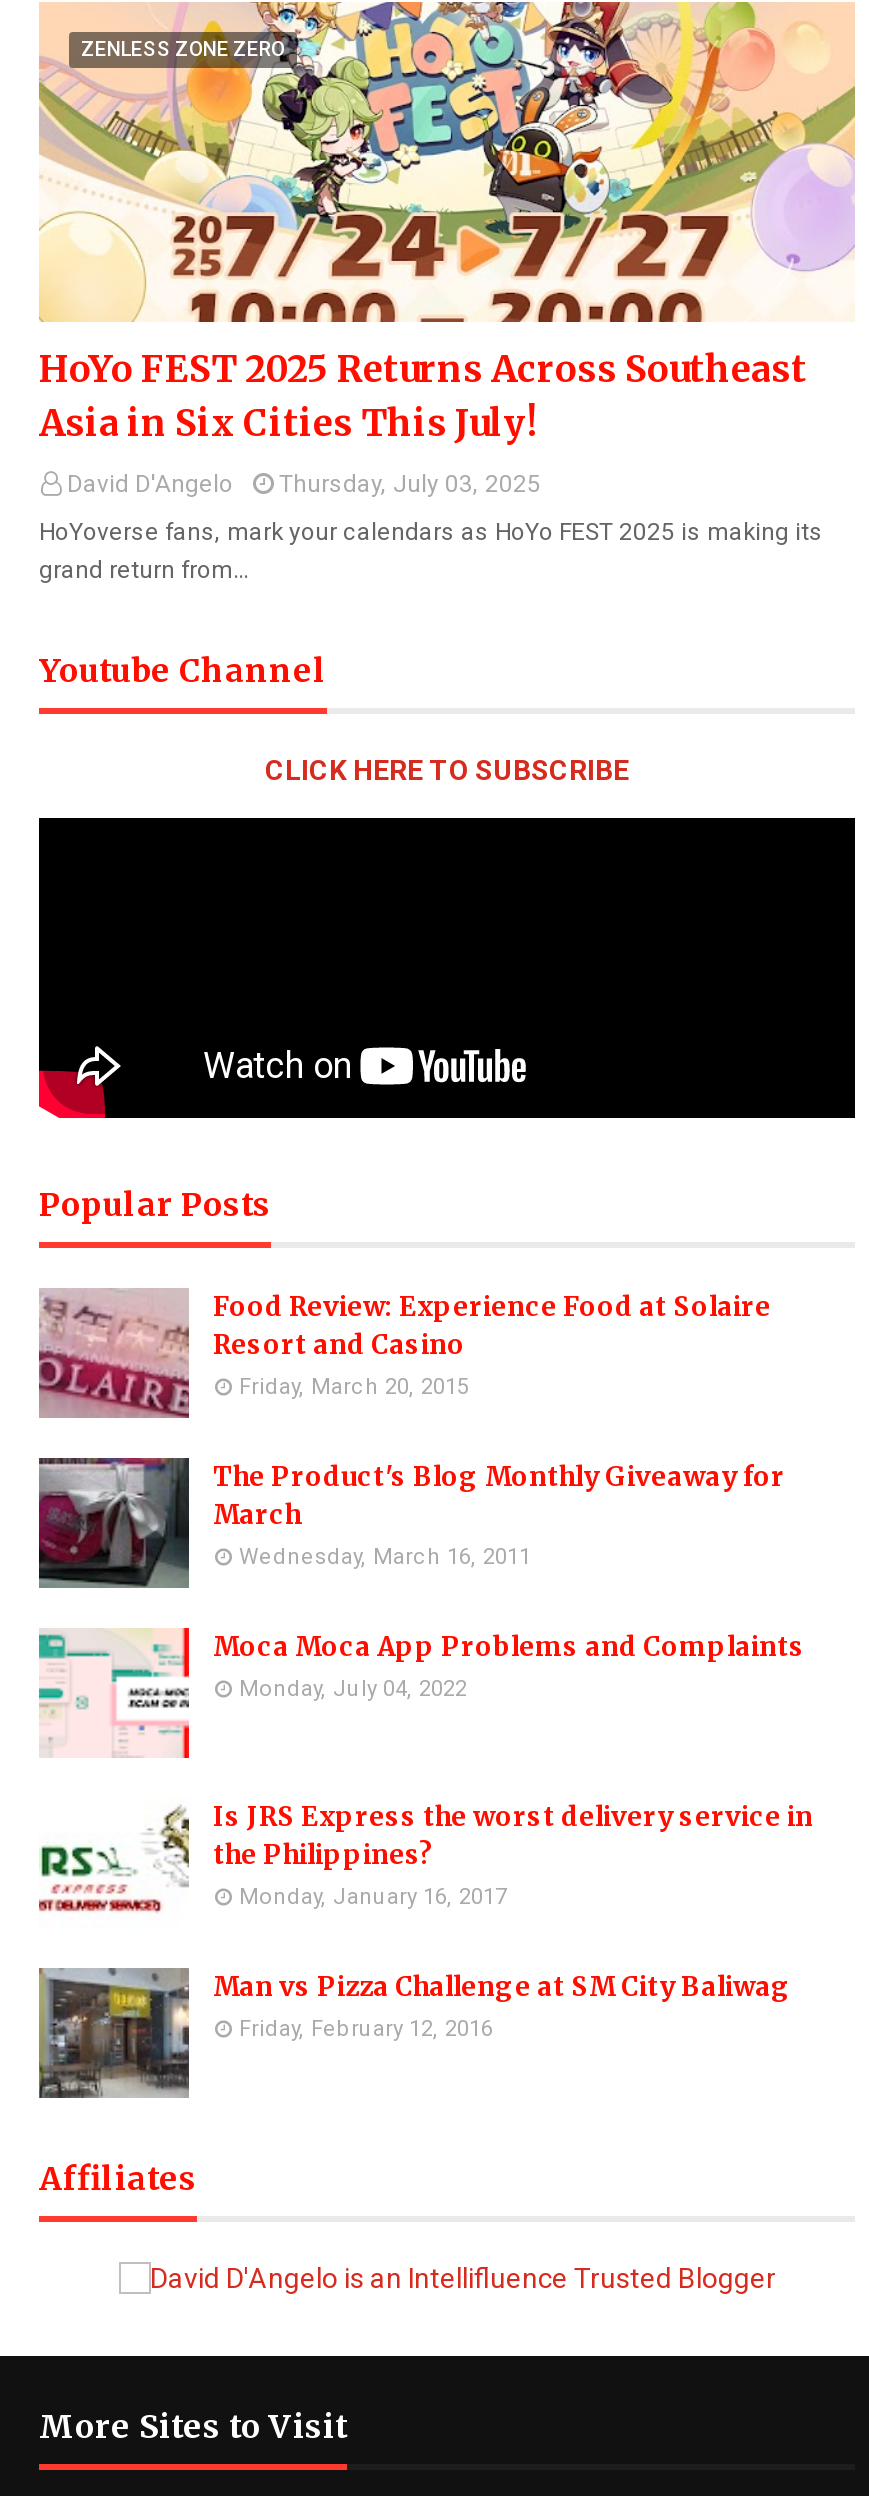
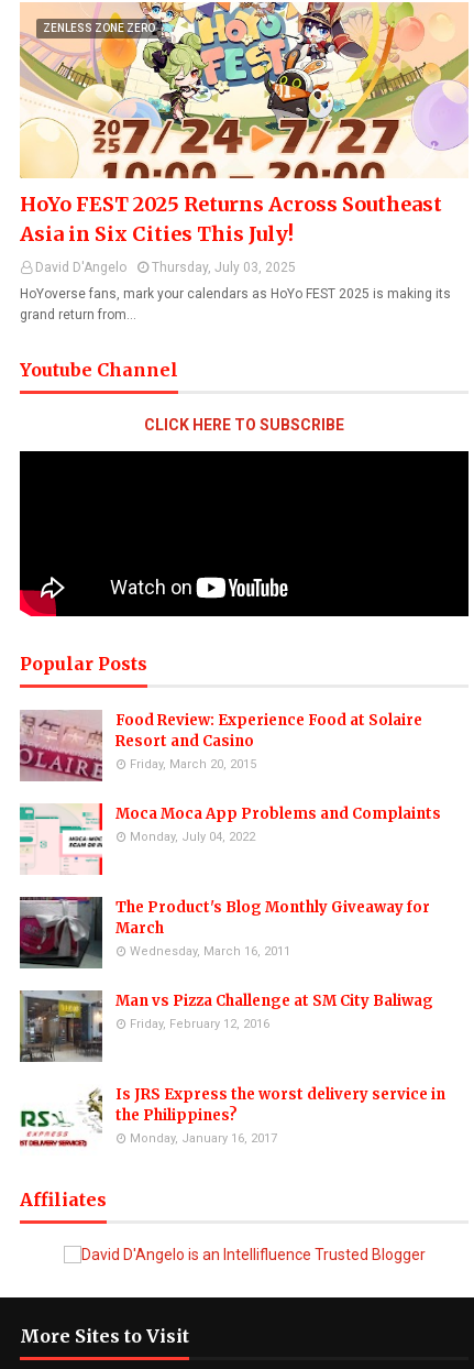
moved down: [image] | The Product's Blog Monthly Giveaway for | March | Wednesday, March 16, 2011

moved up: [image] | Moca Moca App Problems and Complaints | Monday, July 04, 2022

moved down: [image] | Is JRS Express the worst delivery service in | the Philippines? | Monday, January 16, 2017

moved up: [image] | Man vs Pizza Challenge at SM City Baliwag | Friday, February 12, 2016
